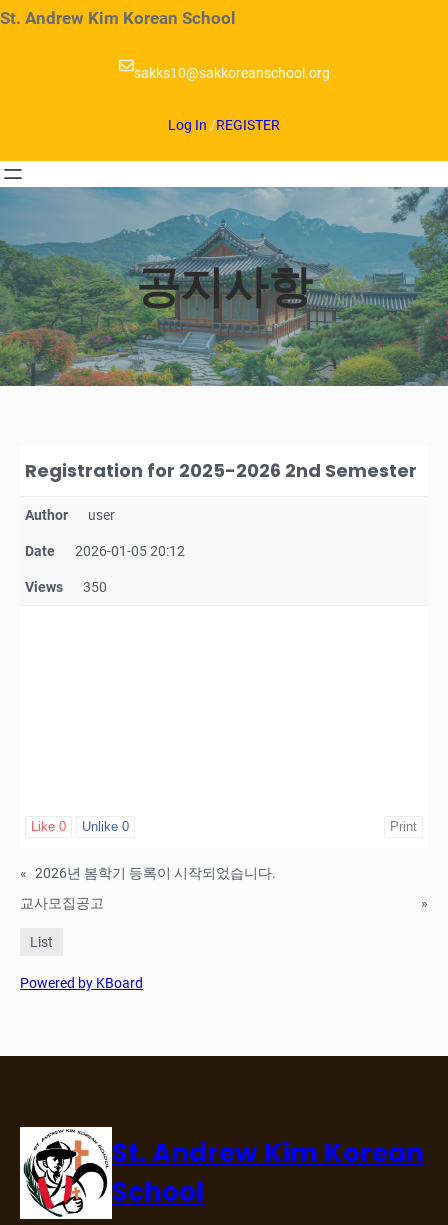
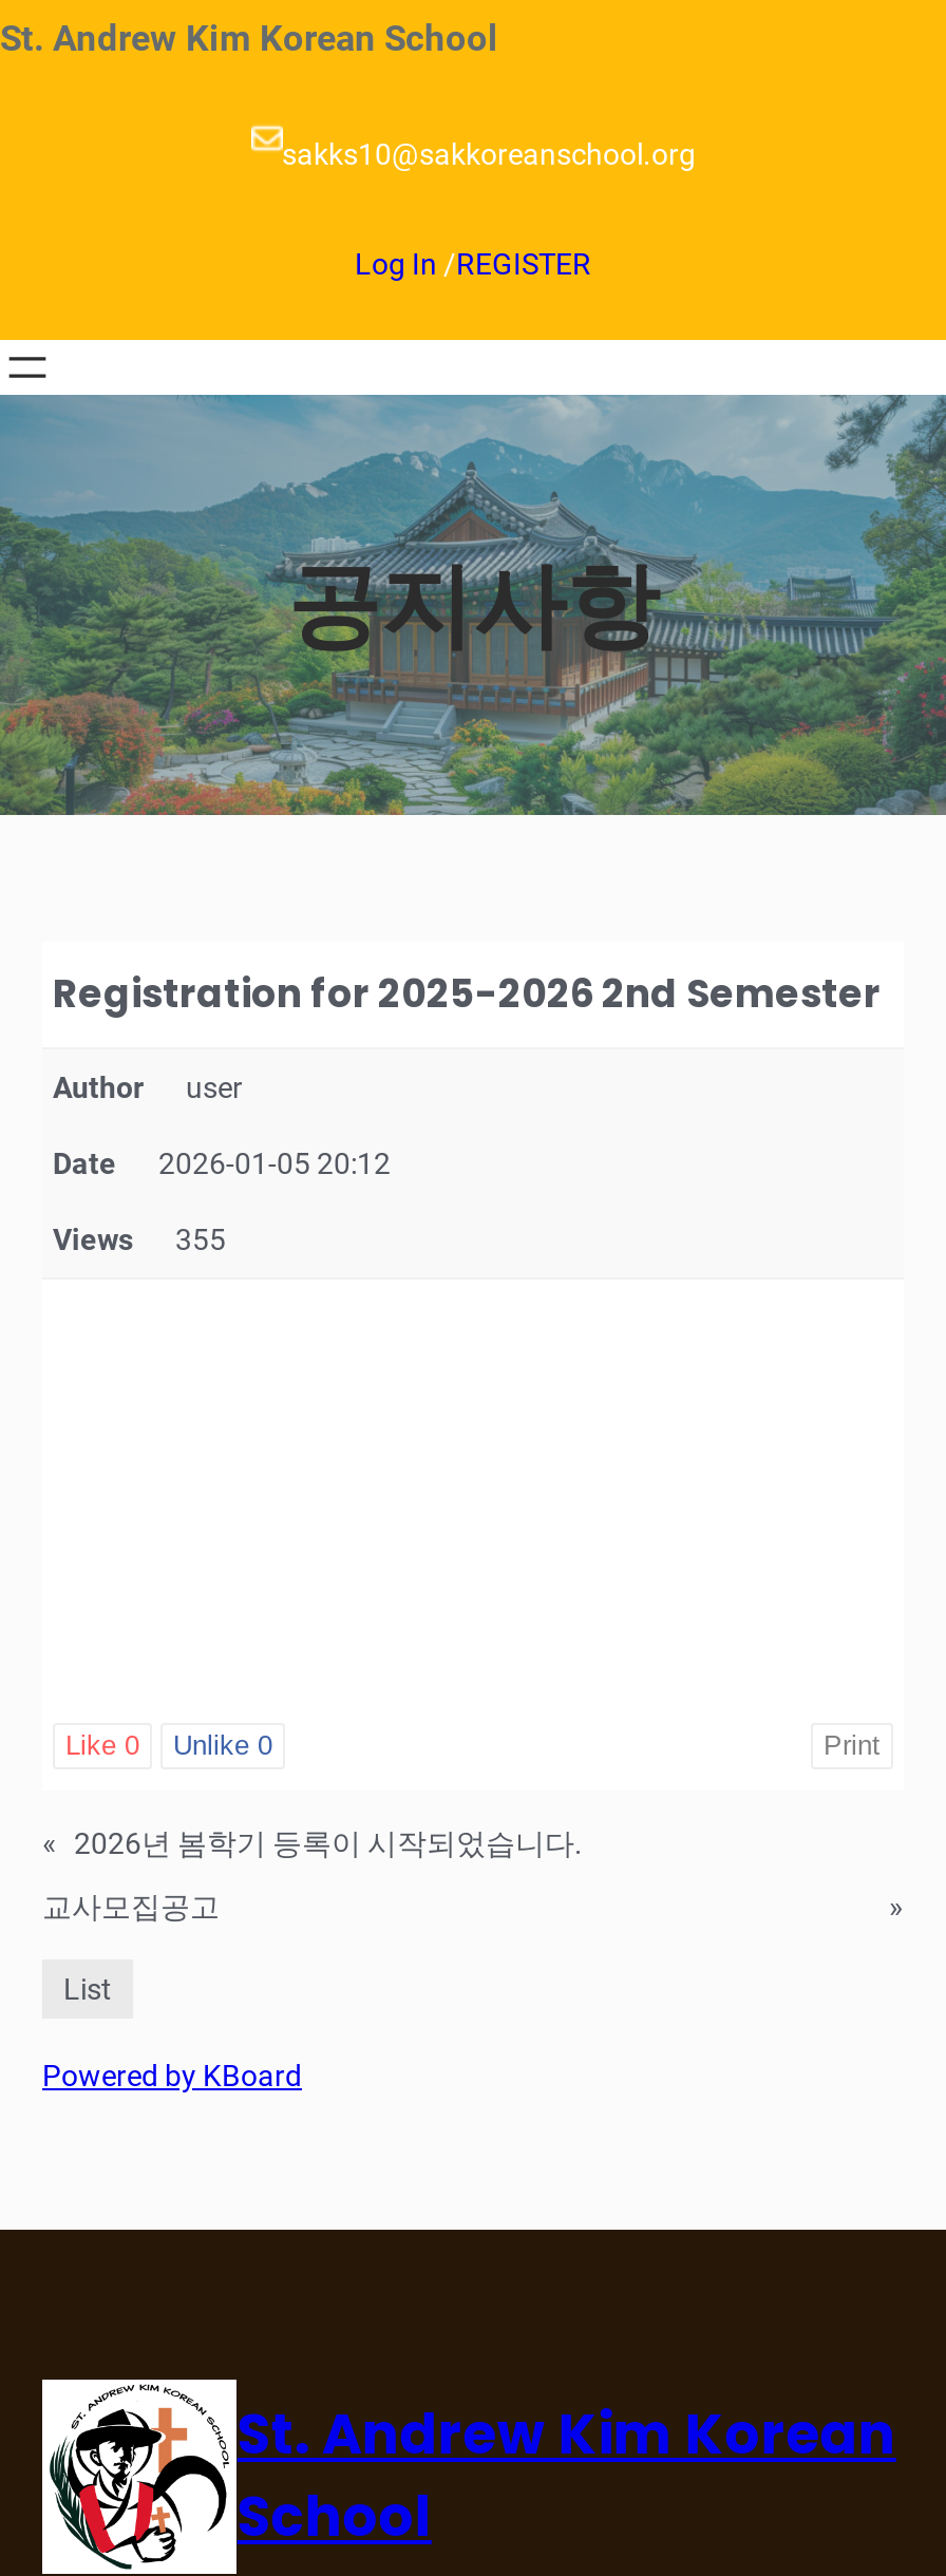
- Views 350
+ Views 355
